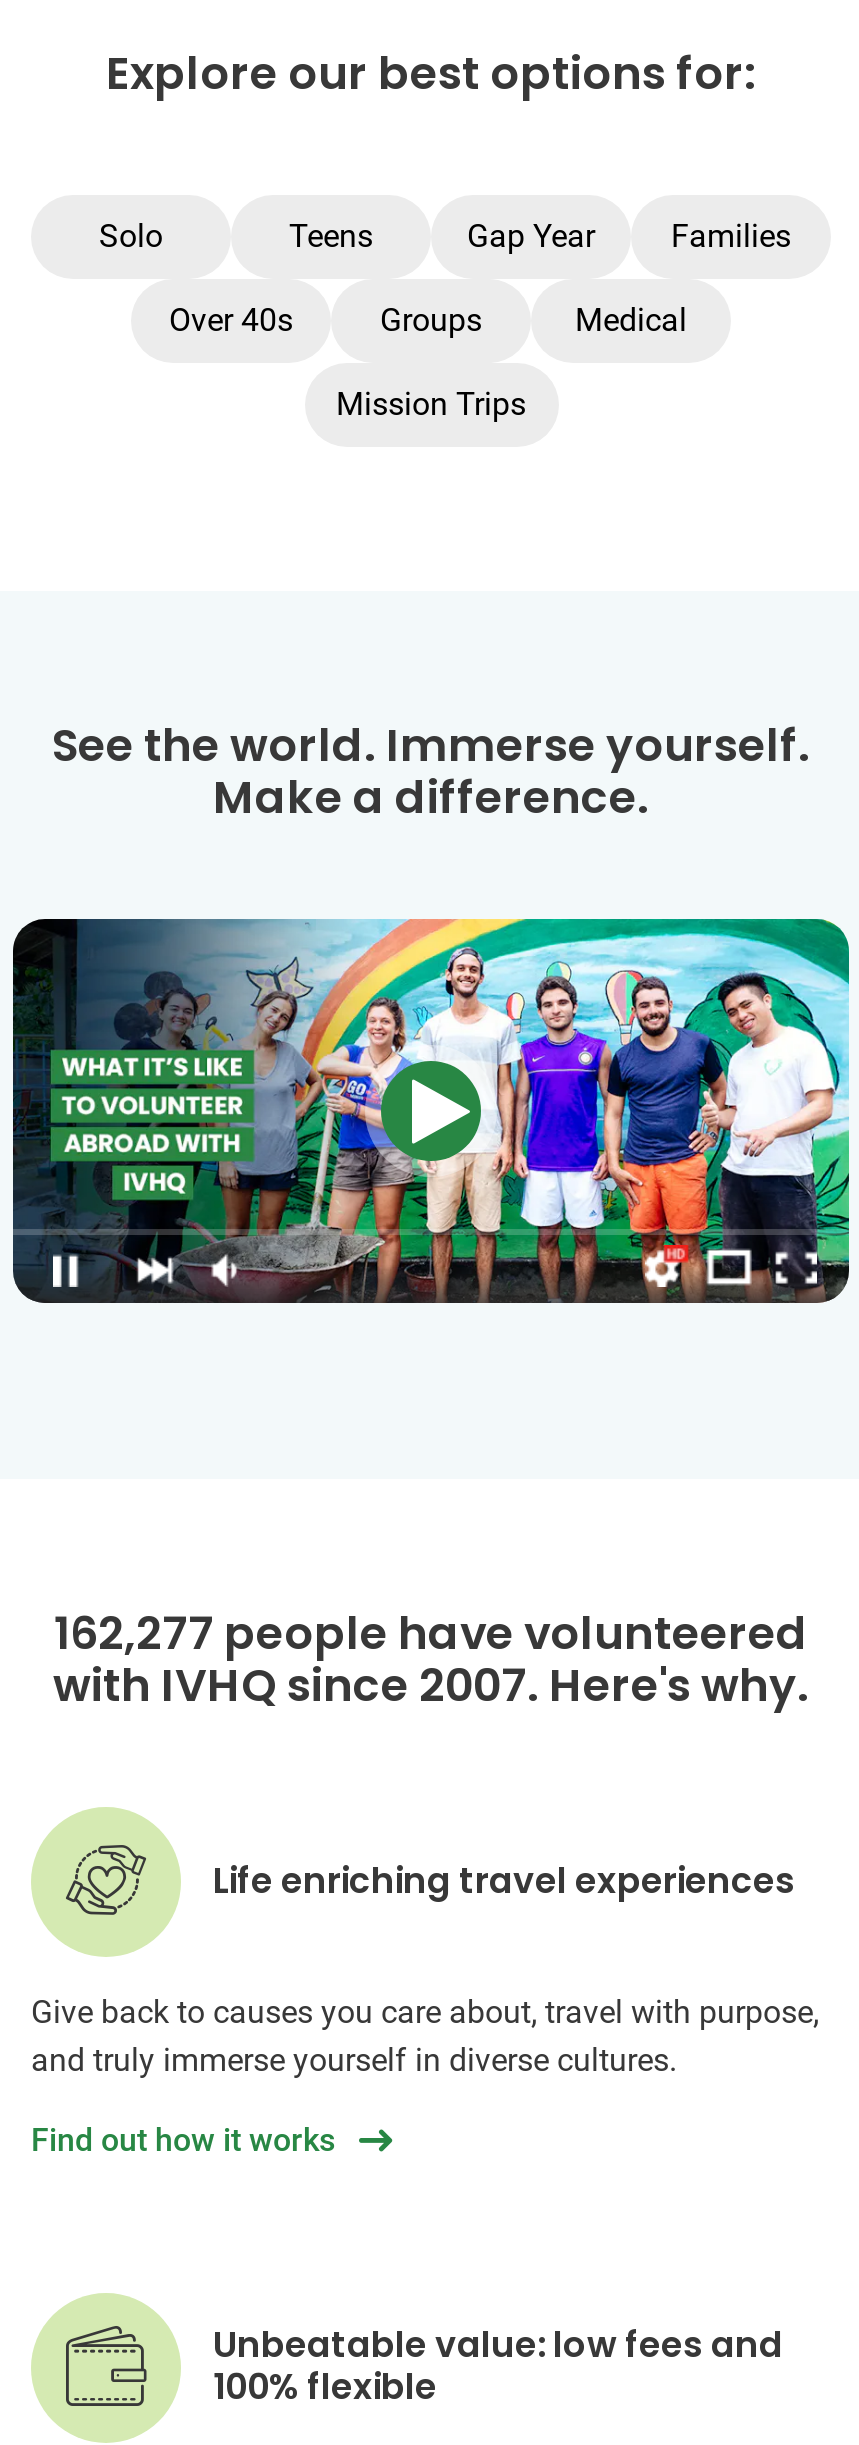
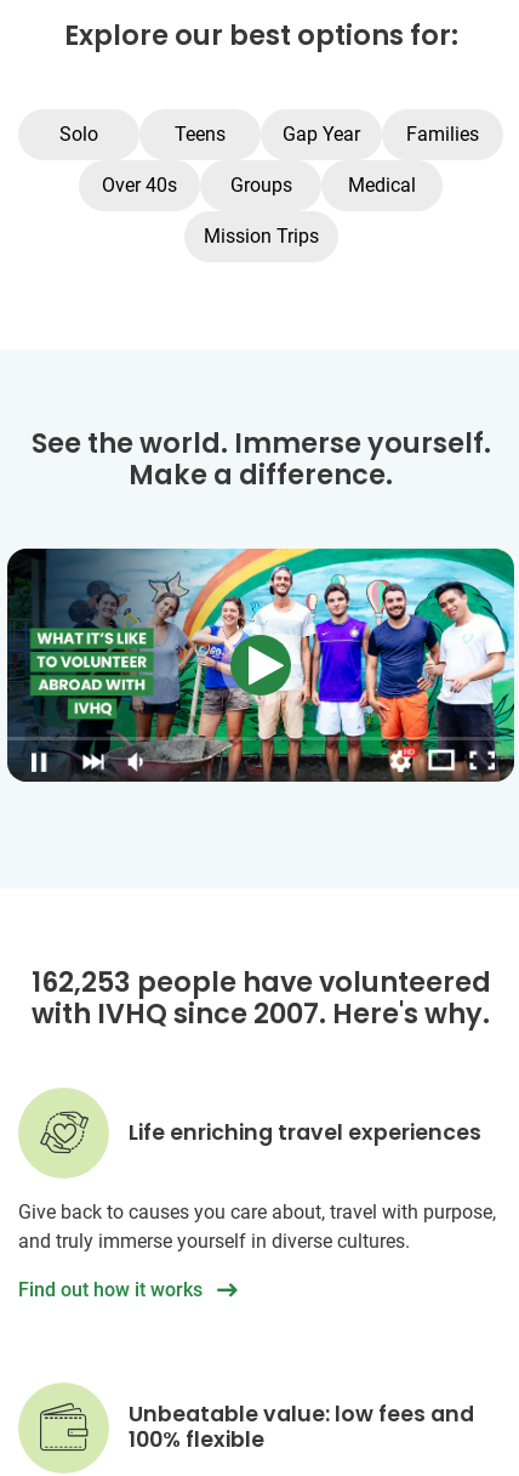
- 162,277 people have volunteered
+ 162,253 people have volunteered
